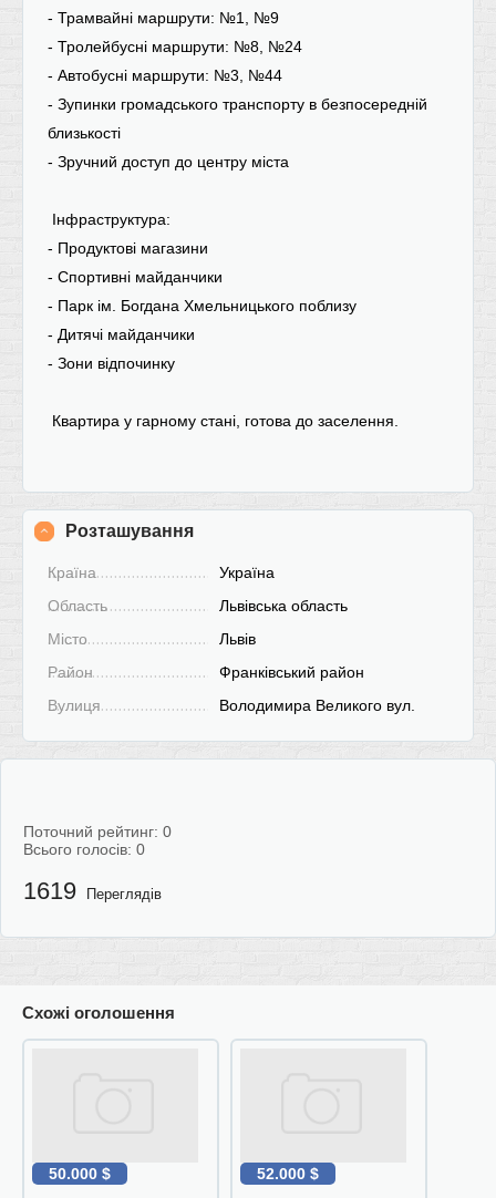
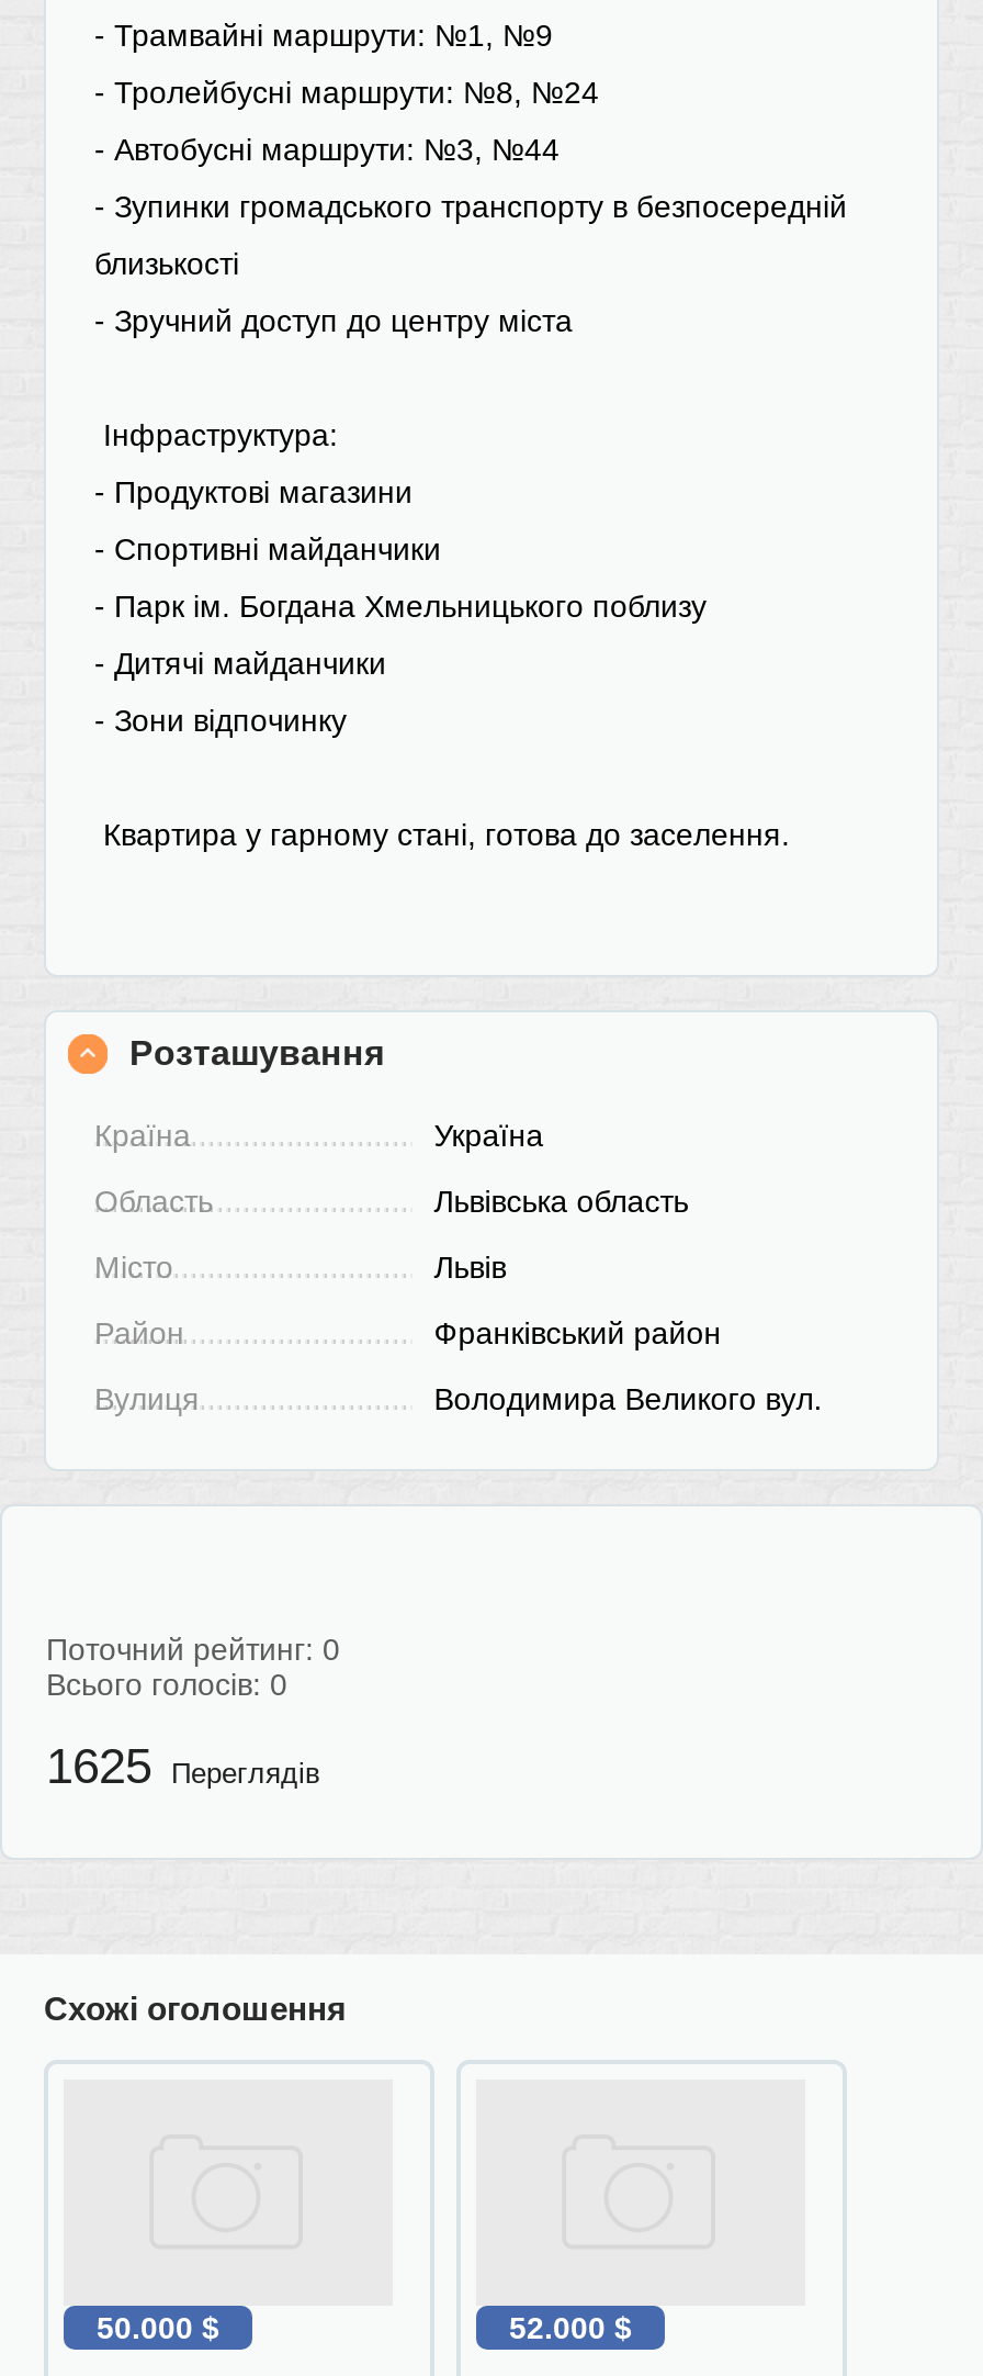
- 1619 Переглядів
+ 1625 Переглядів
